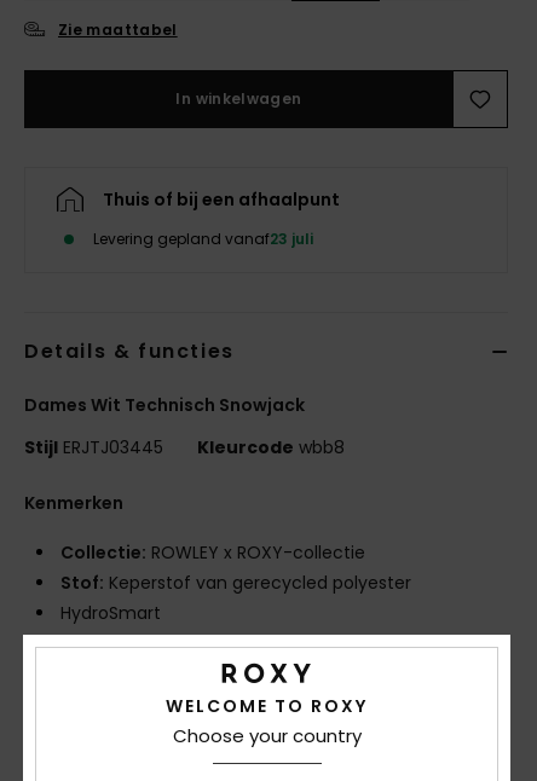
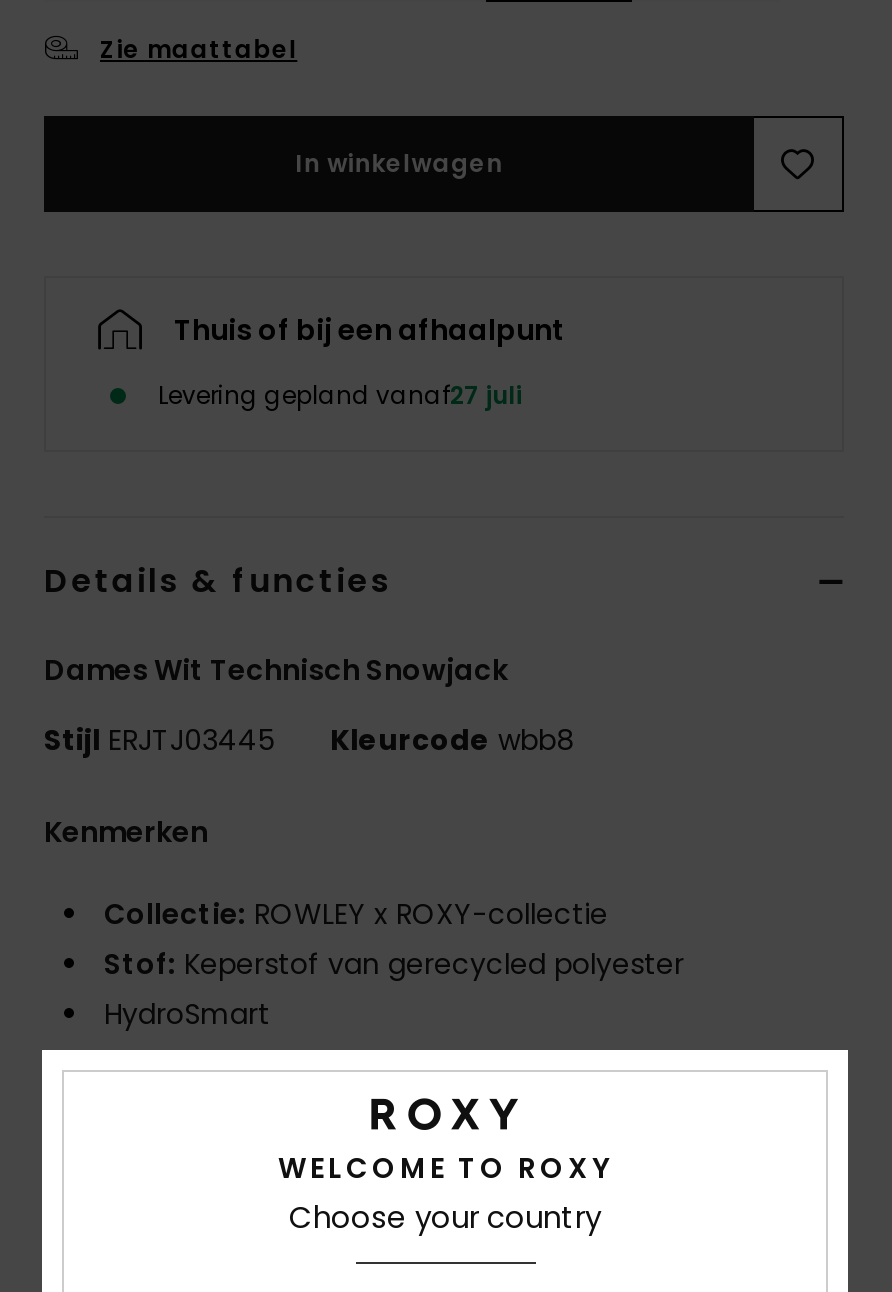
- Levering gepland vanaf23 juli
+ Levering gepland vanaf27 juli
